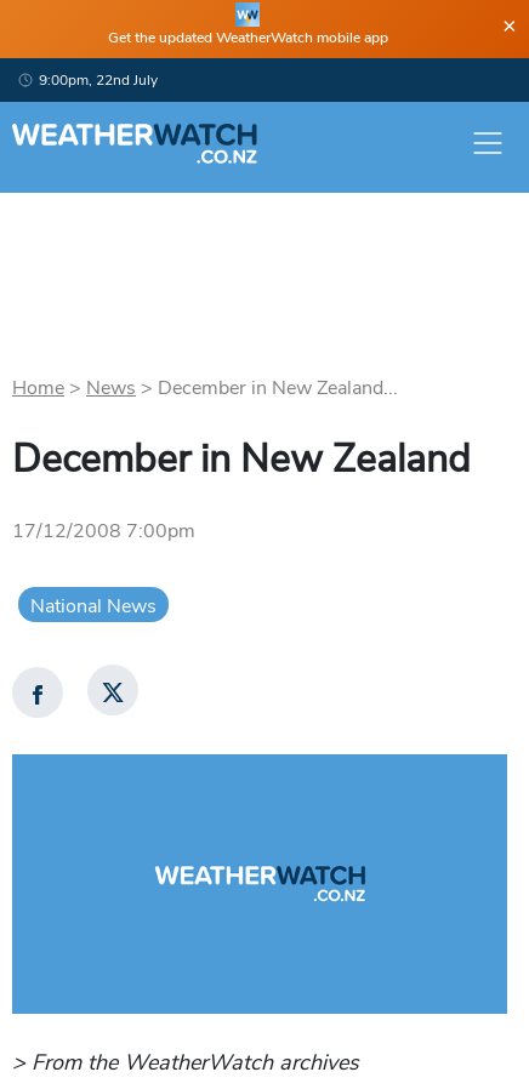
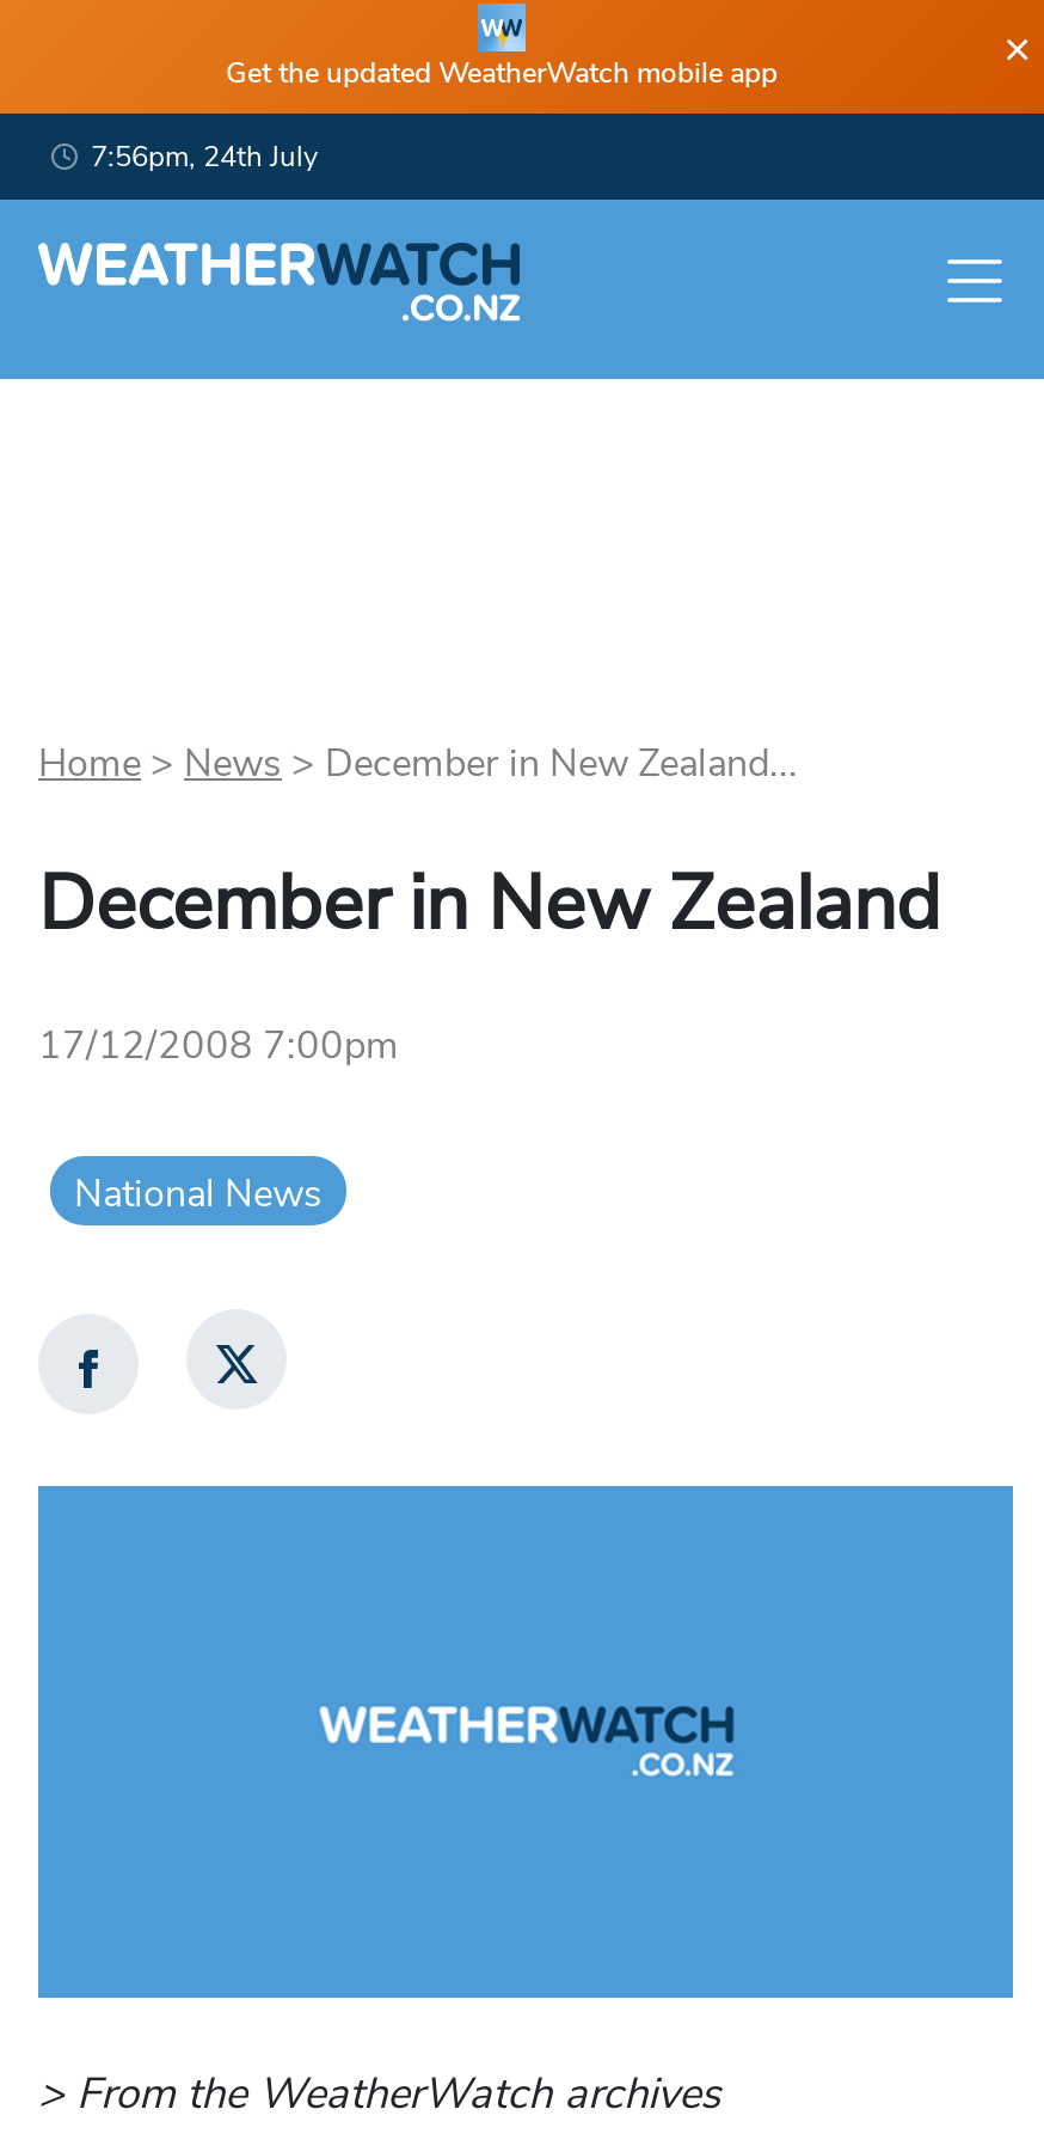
- 9:00pm, 22nd July
+ 7:56pm, 24th July
